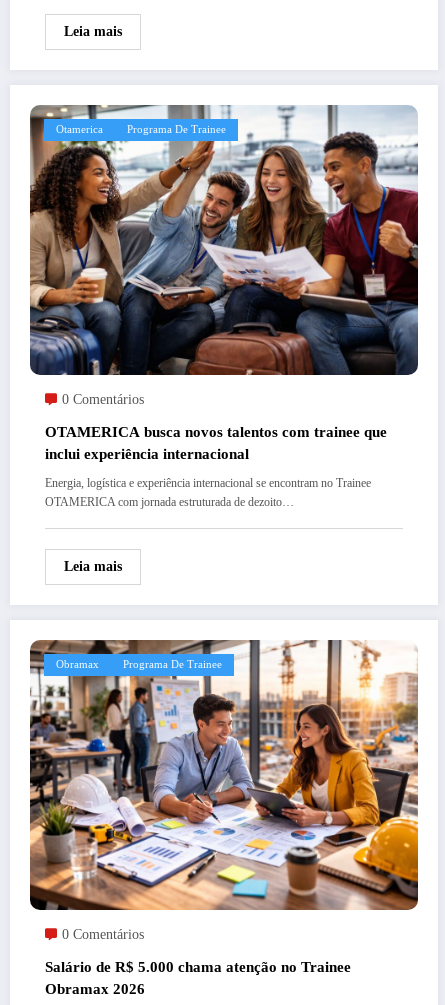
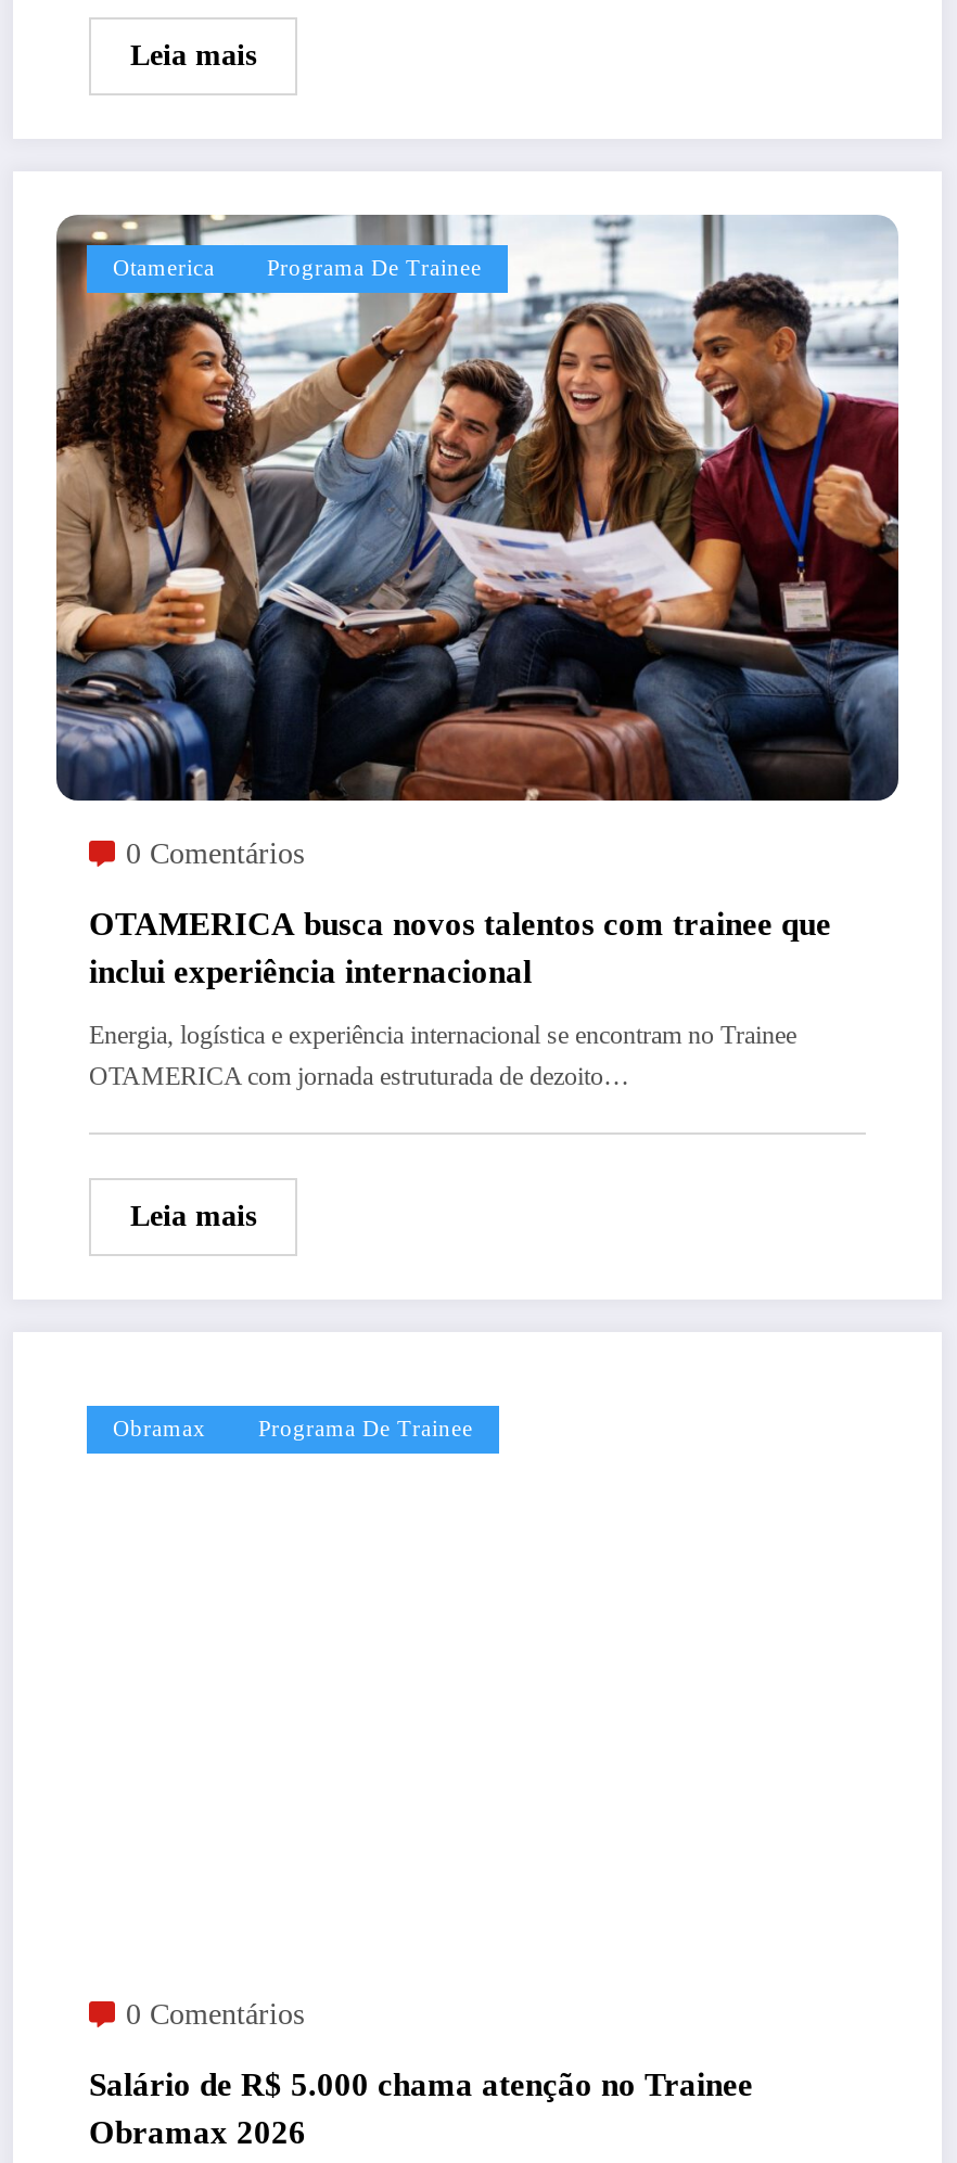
- [image]
